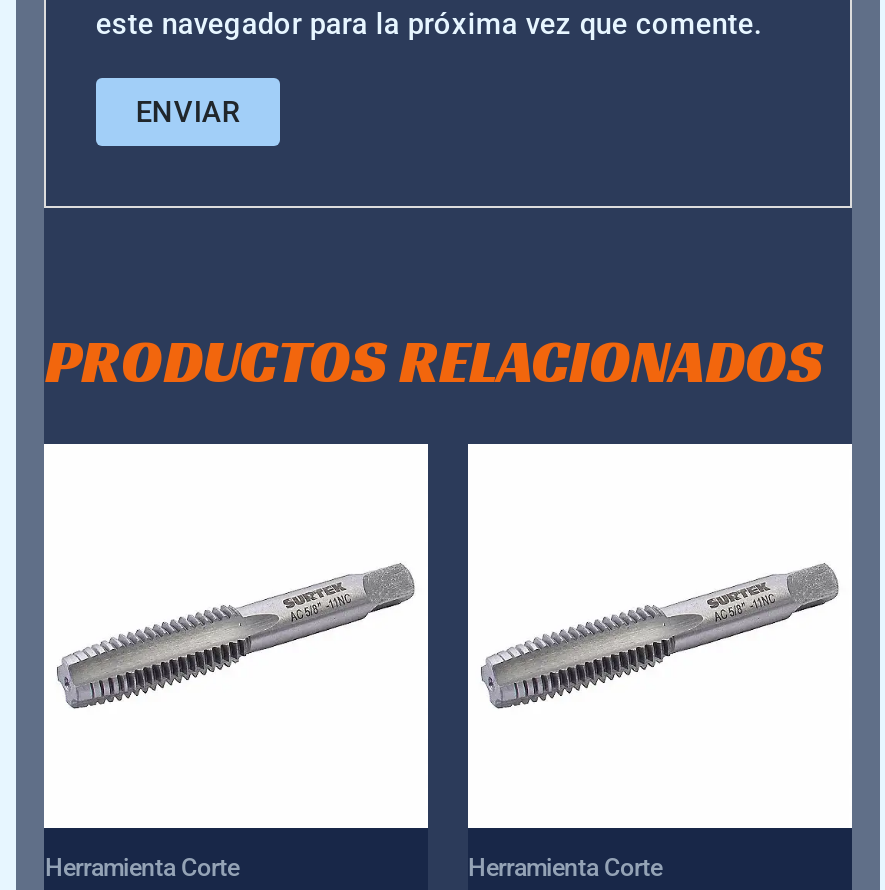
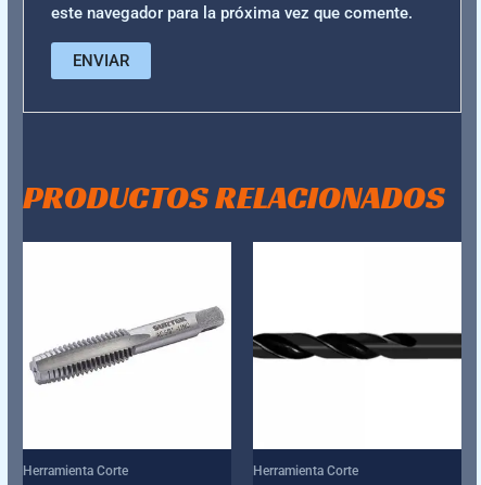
- [image]
+ [image]
